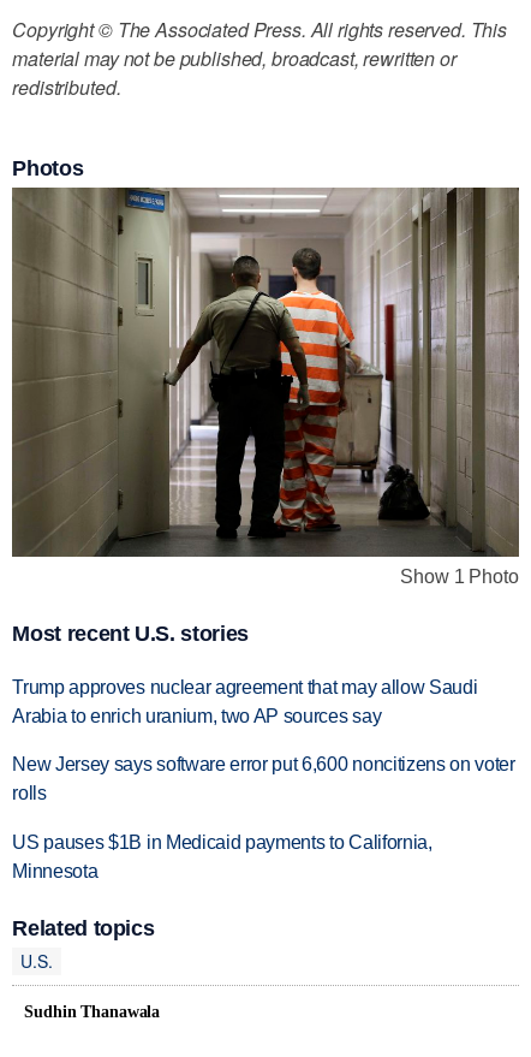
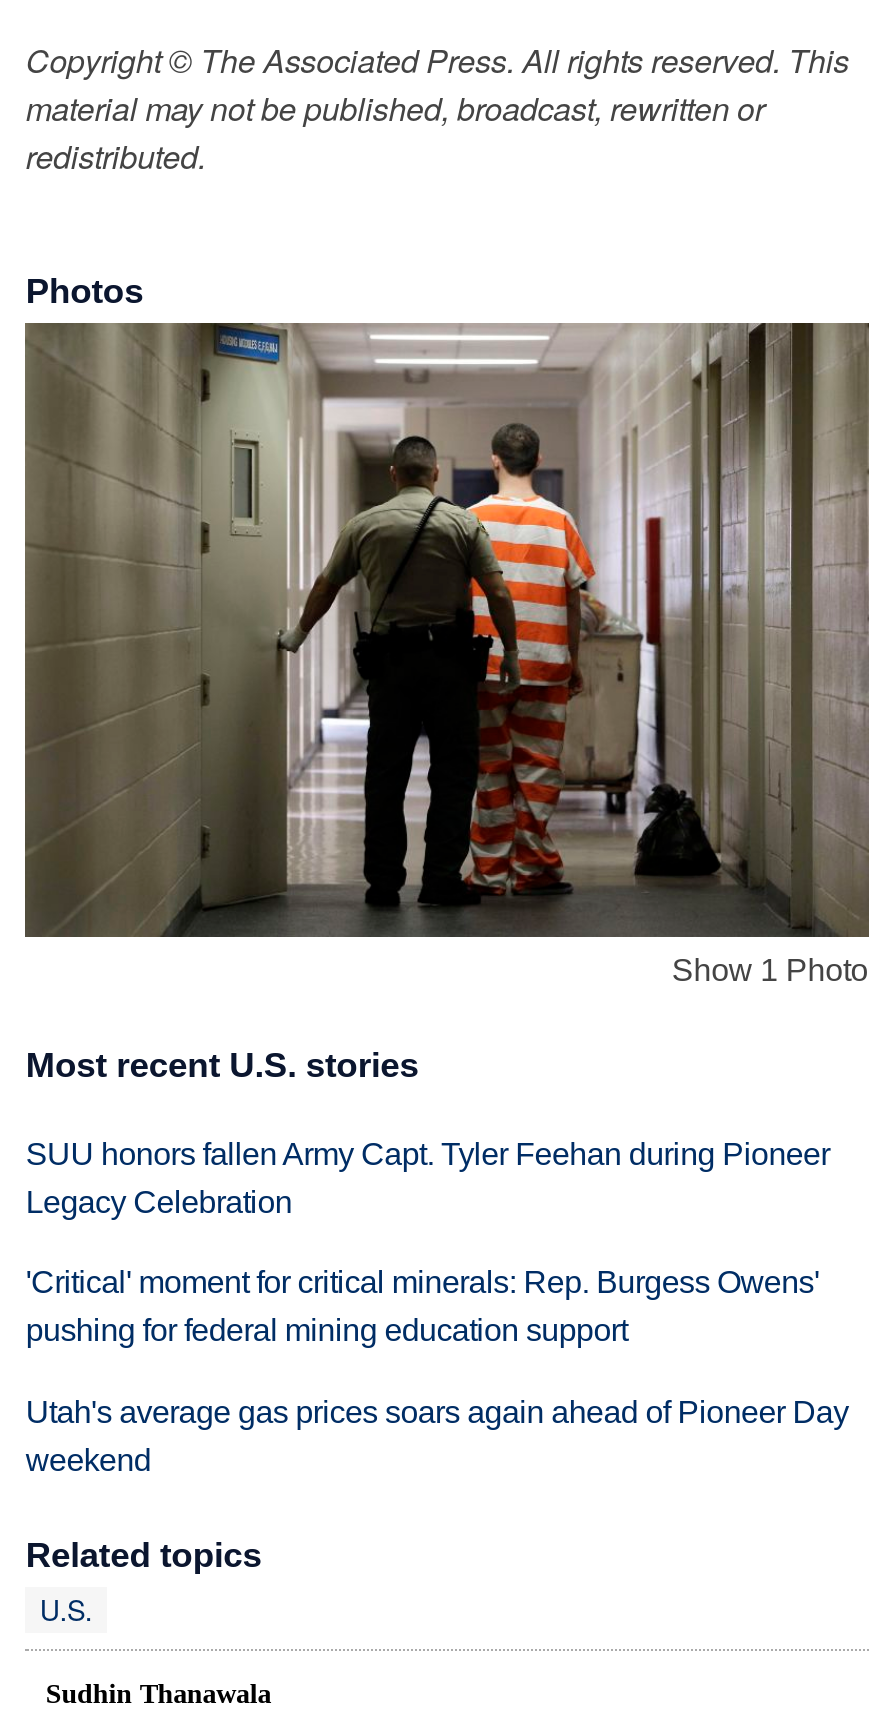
- Trump approves nuclear agreement that may allow Saudi
- Arabia to enrich uranium, two AP sources say
+ SUU honors fallen Army Capt. Tyler Feehan during Pioneer
+ Legacy Celebration

- New Jersey says software error put 6,600 noncitizens on voter
- rolls
+ 'Critical' moment for critical minerals: Rep. Burgess Owens'
+ pushing for federal mining education support

- US pauses $1B in Medicaid payments to California,
- Minnesota
+ Utah's average gas prices soars again ahead of Pioneer Day
+ weekend
